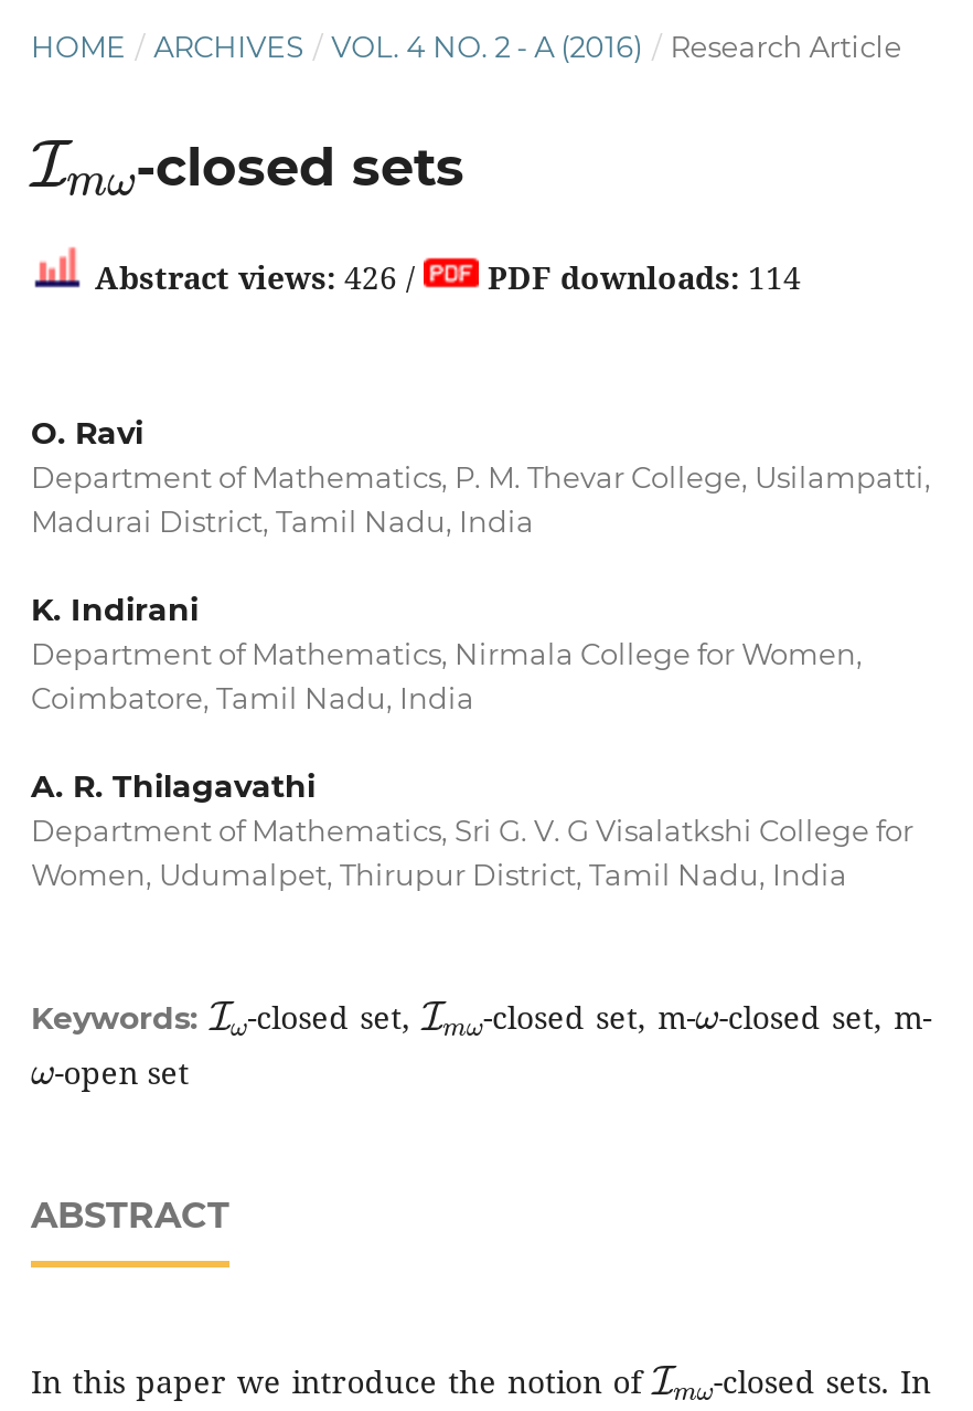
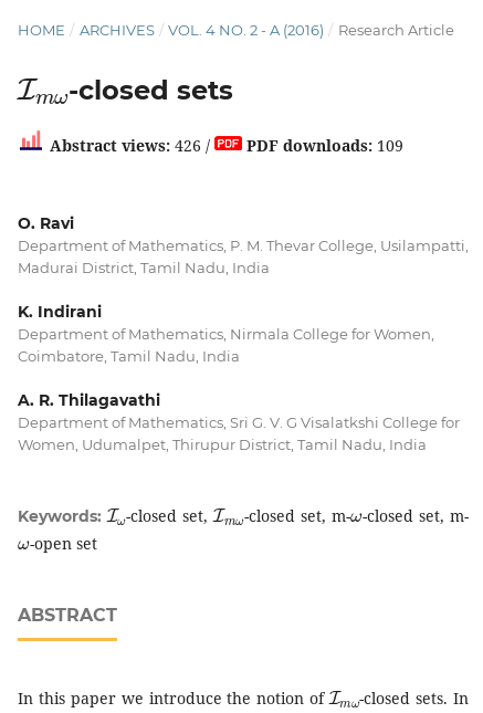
- PDF downloads: 114
+ PDF downloads: 109
